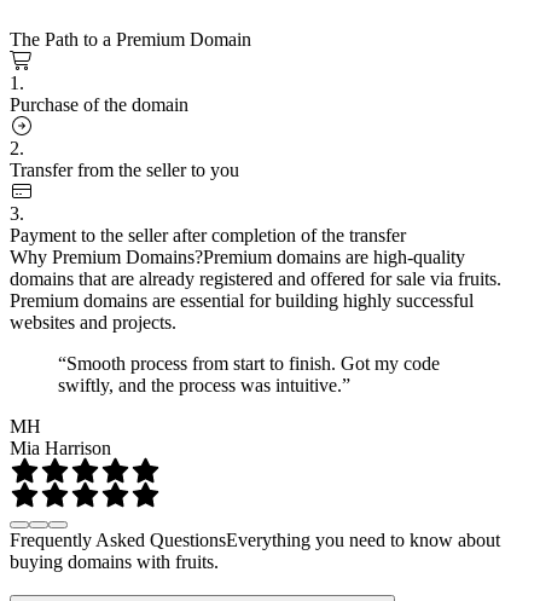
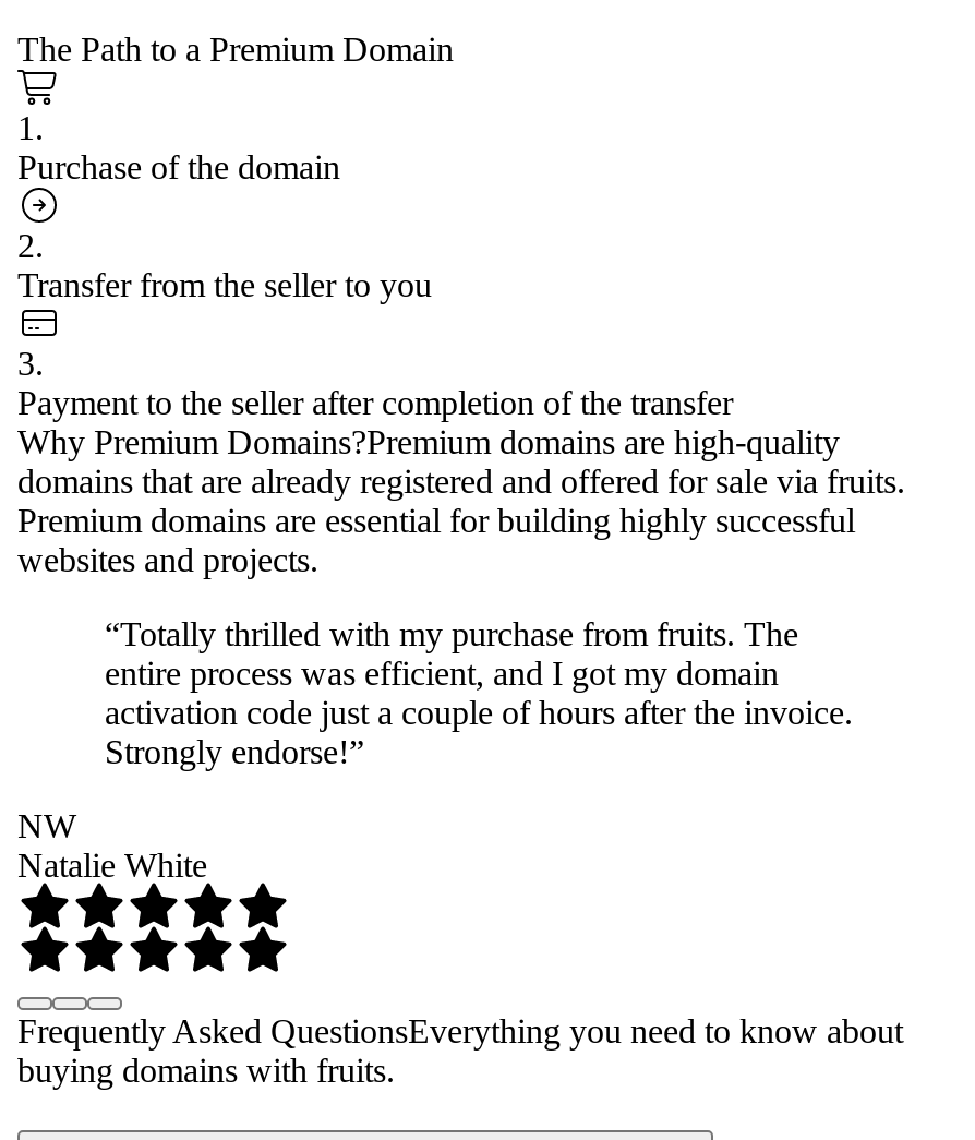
- “Smooth process from start to finish. Got my code
- swiftly, and the process was intuitive.”
+ “Totally thrilled with my purchase from fruits. The
+ entire process was efficient, and I got my domain
+ activation code just a couple of hours after the invoice.
+ Strongly endorse!”

- MH
- Mia Harrison
+ NW
+ Natalie White
